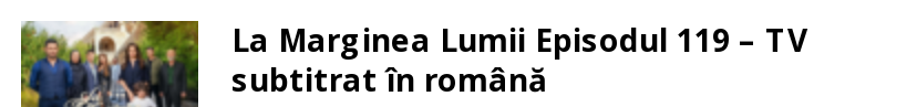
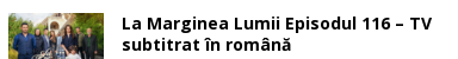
- La Marginea Lumii Episodul 119 – TV
+ La Marginea Lumii Episodul 116 – TV
